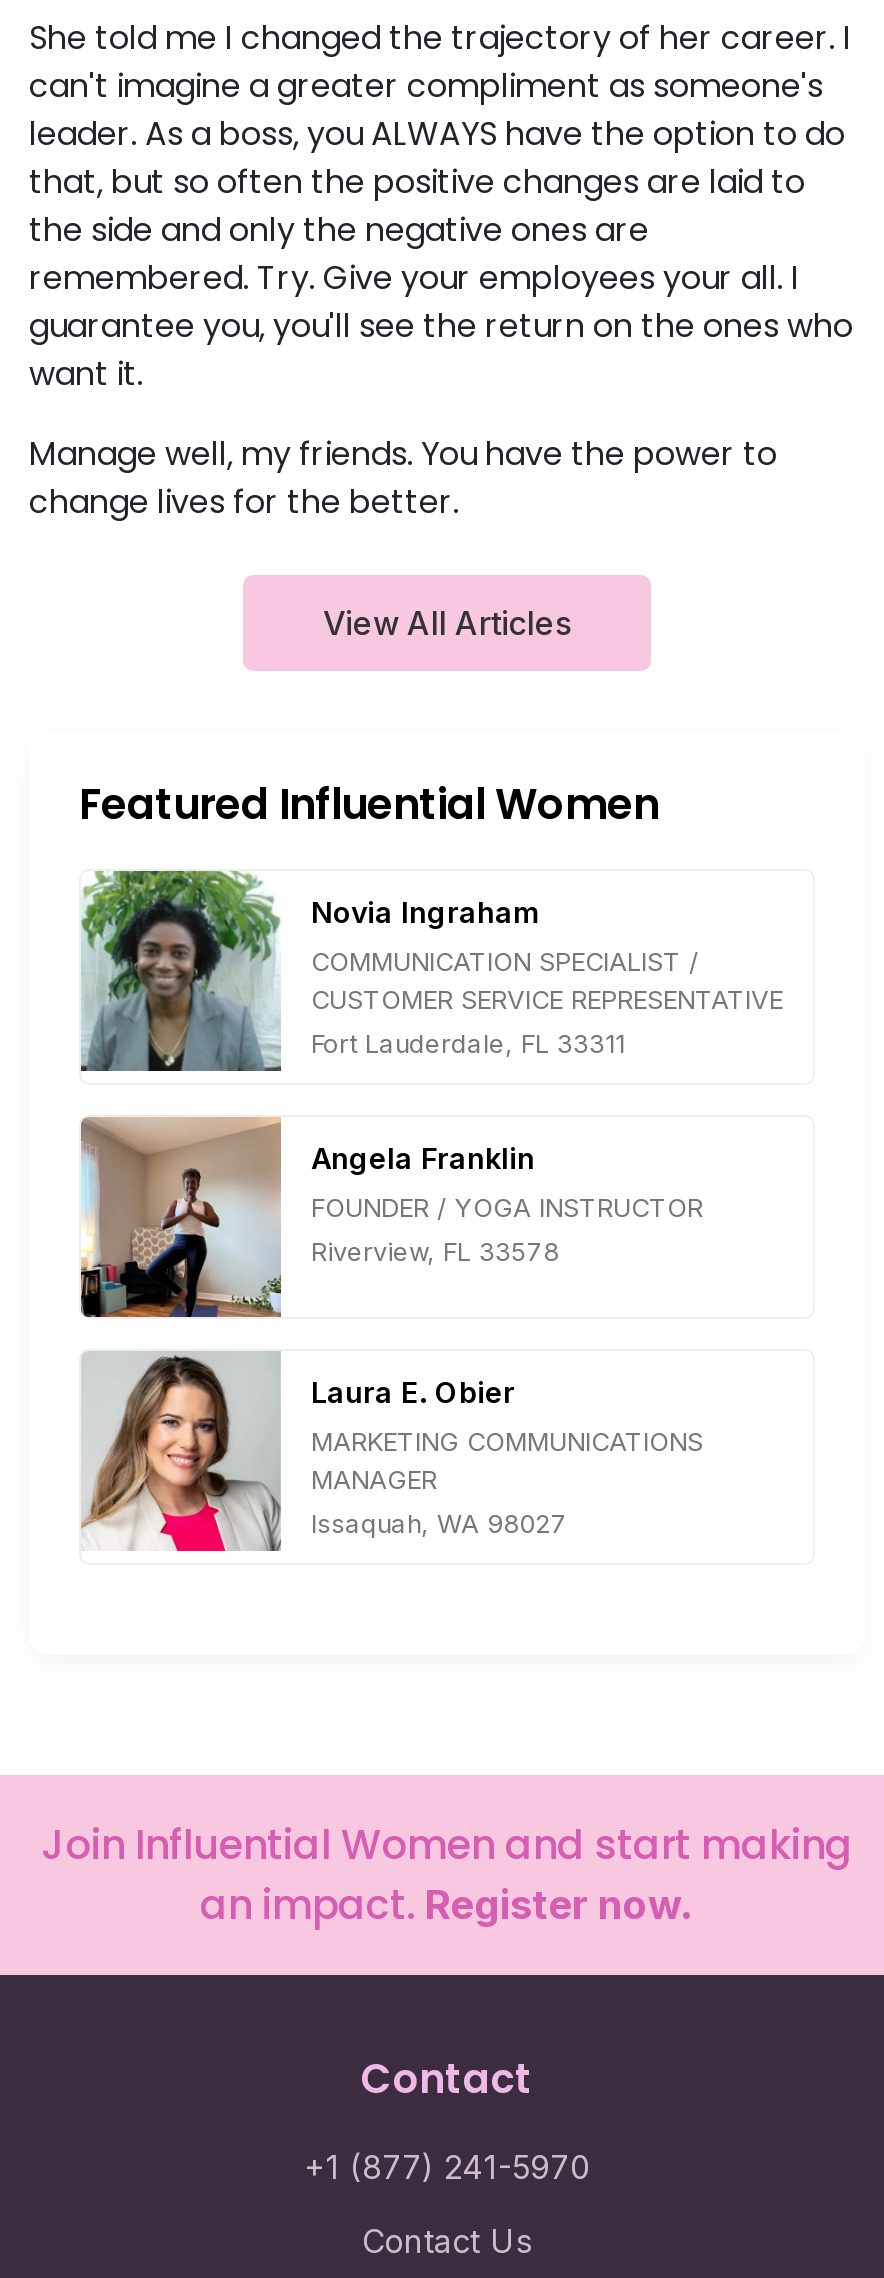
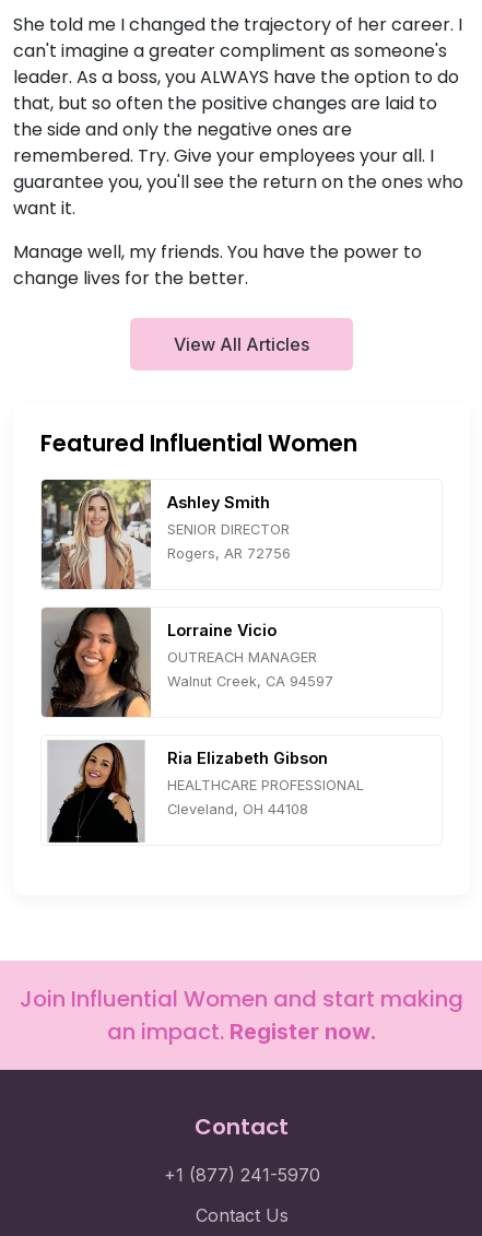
- [image]
- Novia Ingraham
+ [image]
+ Ashley Smith

- COMMUNICATION SPECIALIST /
- CUSTOMER SERVICE REPRESENTATIVE
+ SENIOR DIRECTOR

- Fort Lauderdale, FL 33311
+ Rogers, AR 72756

- [image]
- Angela Franklin
+ [image]
+ Lorraine Vicio

- FOUNDER / YOGA INSTRUCTOR
+ OUTREACH MANAGER

- Riverview, FL 33578
+ Walnut Creek, CA 94597

- [image]
- Laura E. Obier
+ [image]
+ Ria Elizabeth Gibson

- MARKETING COMMUNICATIONS
- MANAGER
+ HEALTHCARE PROFESSIONAL

- Issaquah, WA 98027
+ Cleveland, OH 44108
